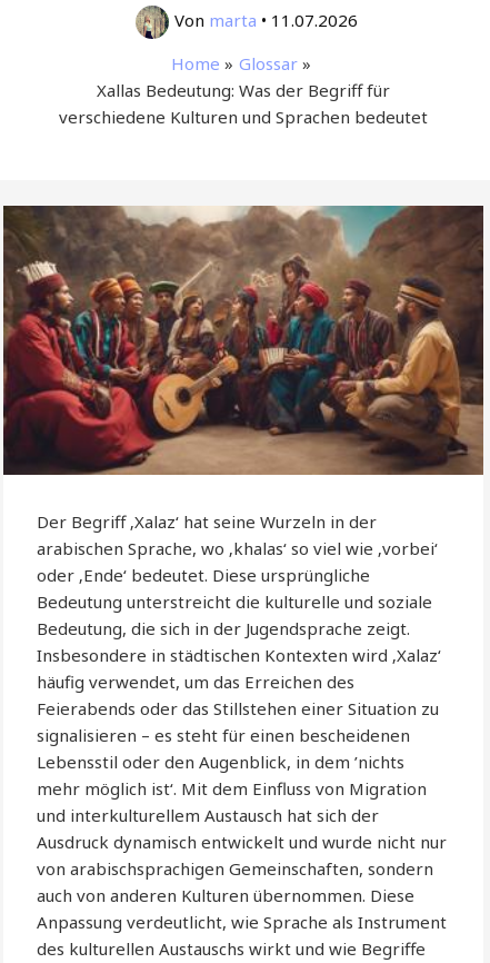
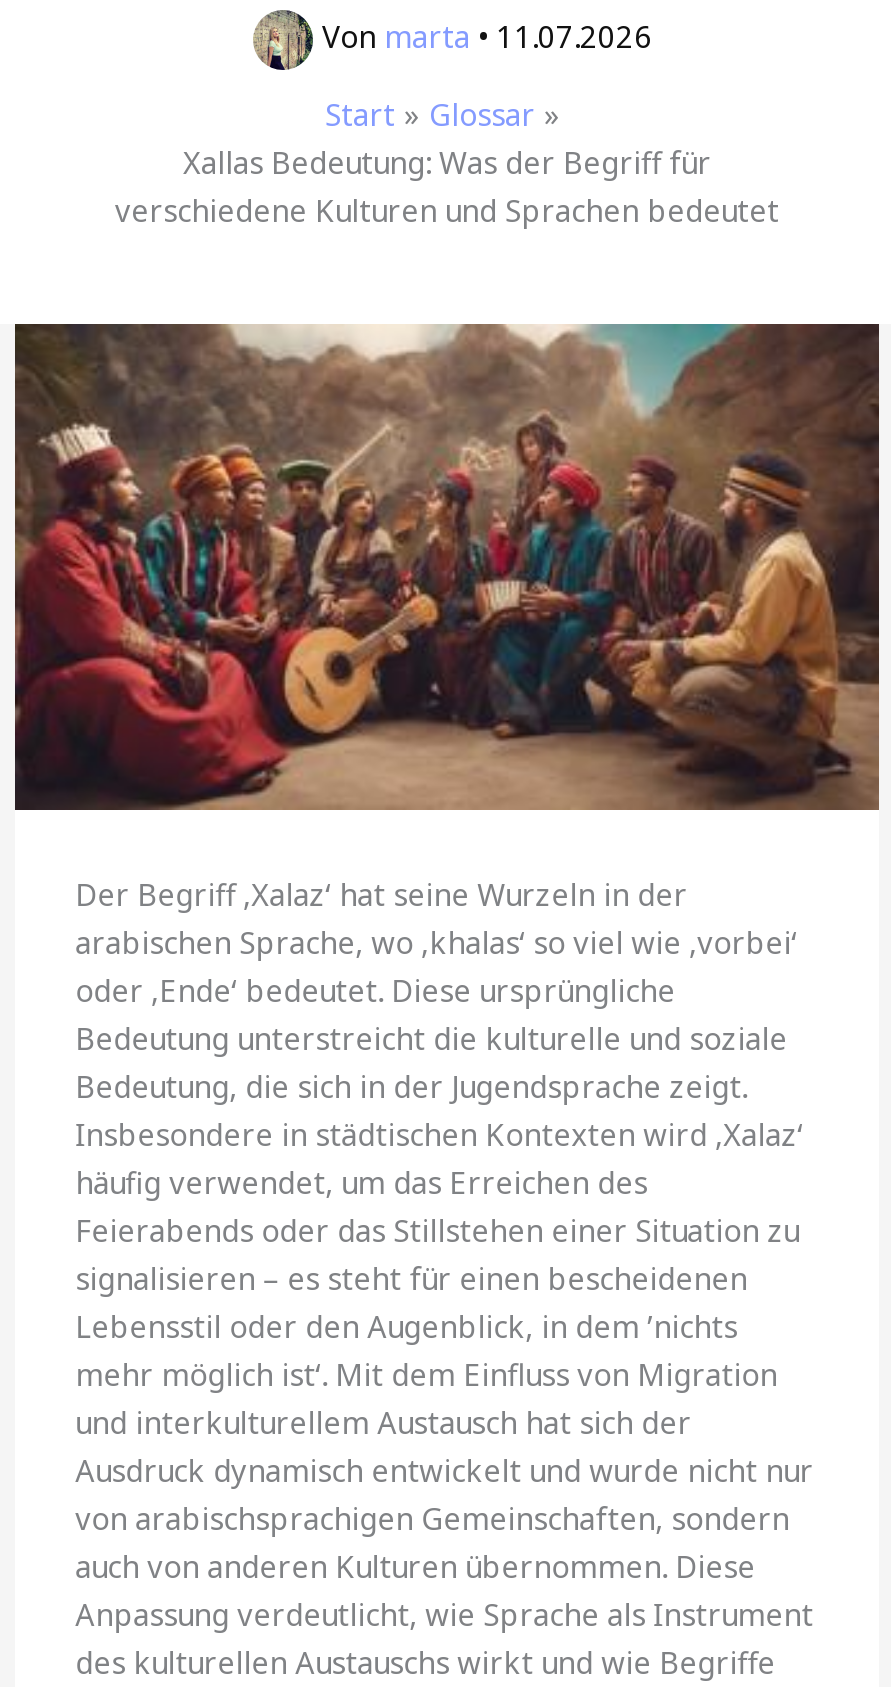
- Home
+ Start
